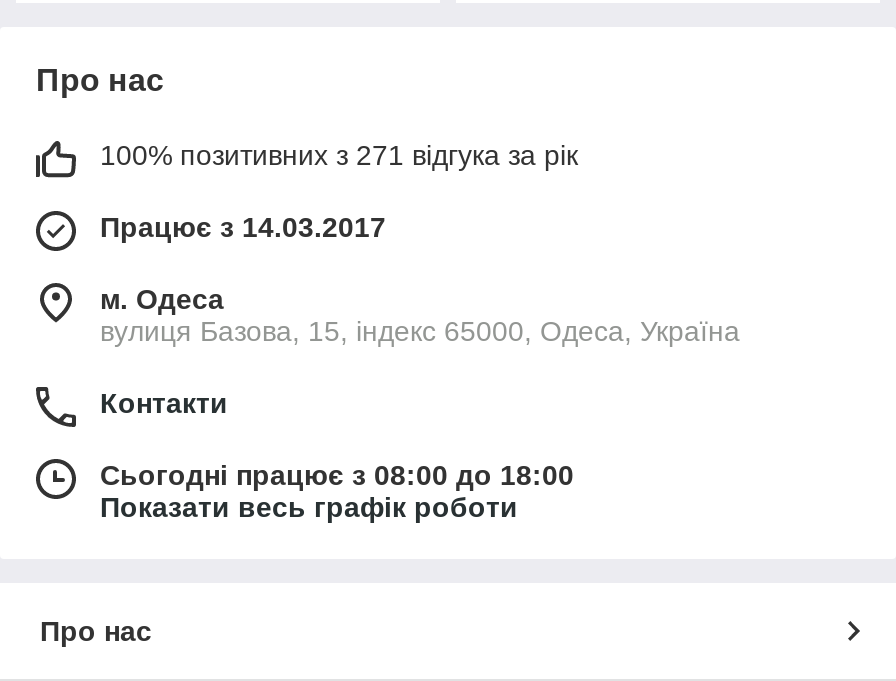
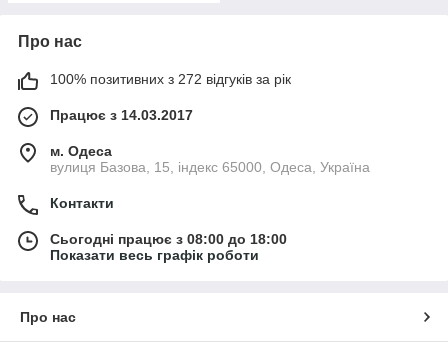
- 100% позитивних з 271 відгука за рік
+ 100% позитивних з 272 відгуків за рік
